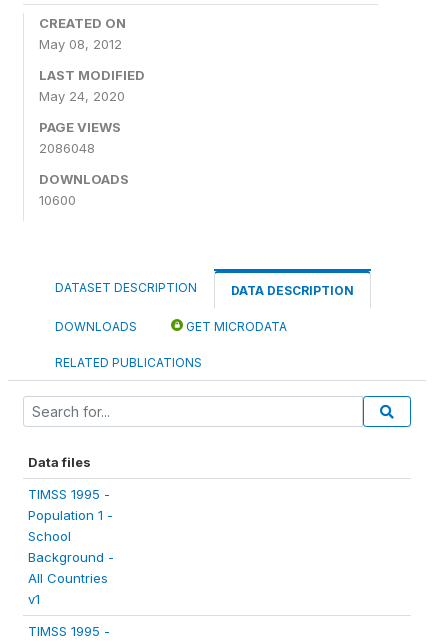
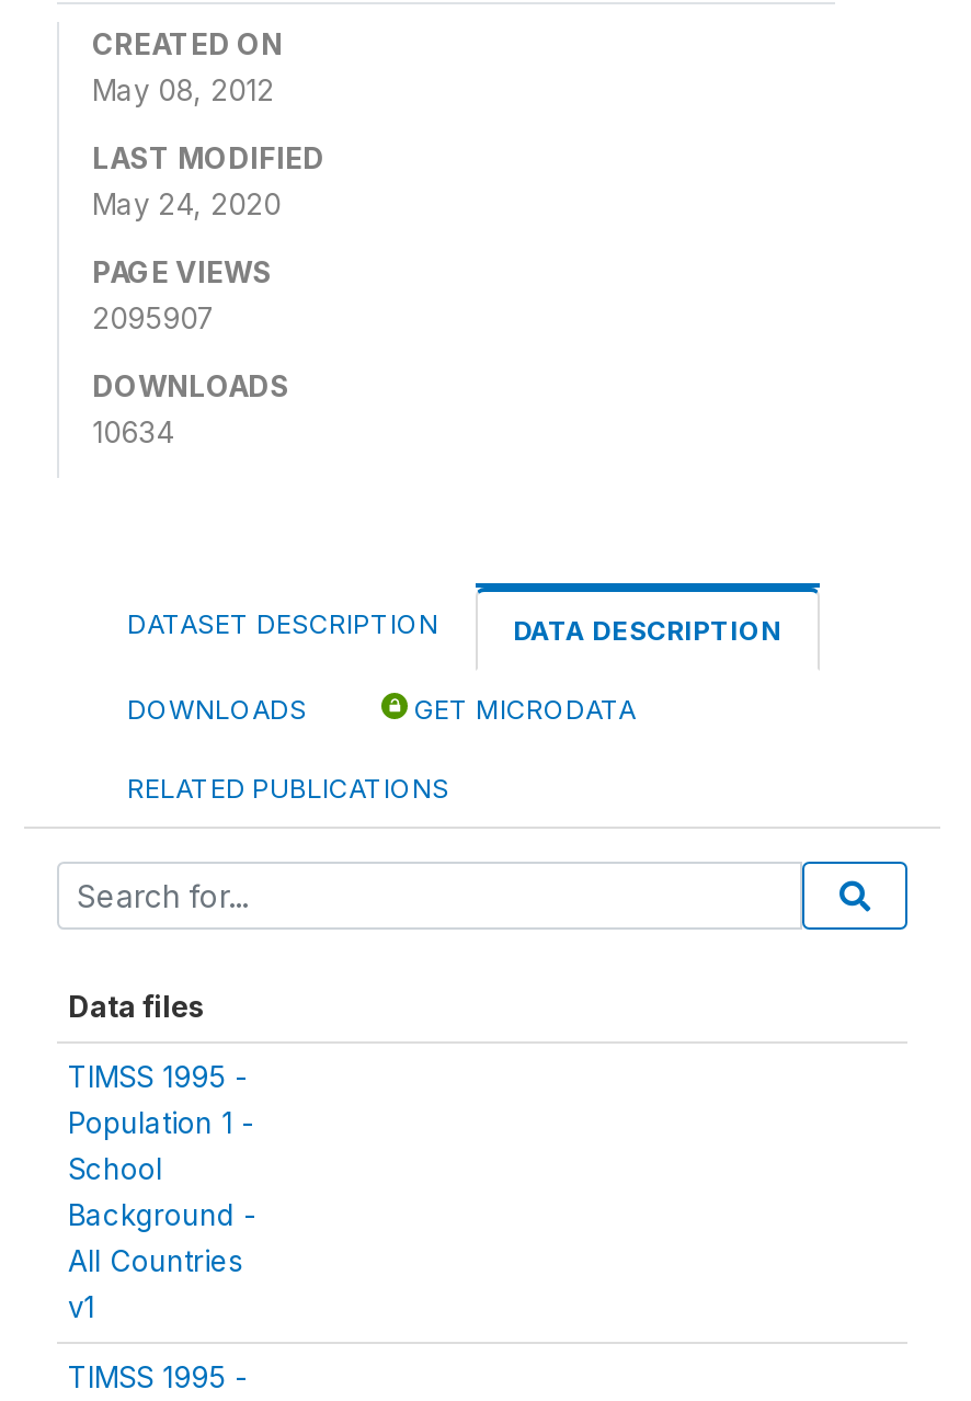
- 2086048
+ 2095907

- 10600
+ 10634
